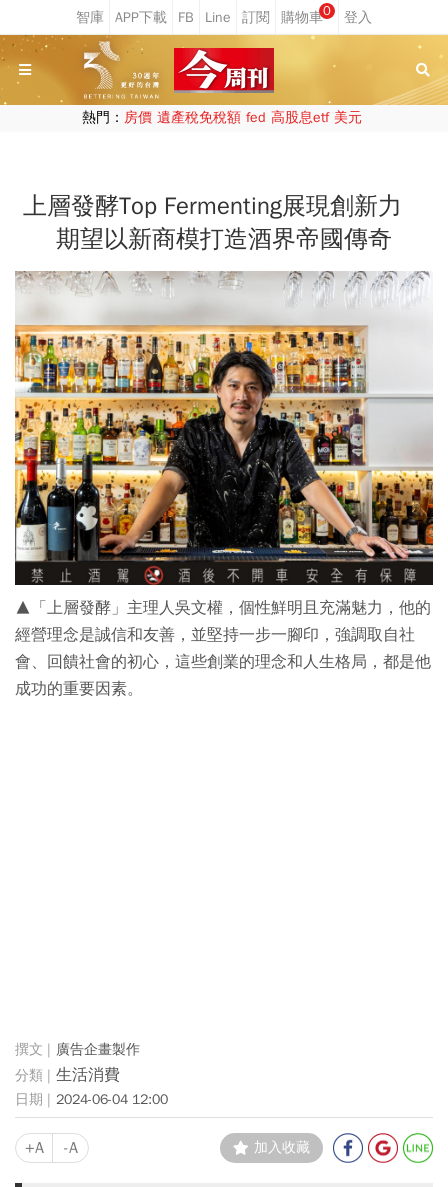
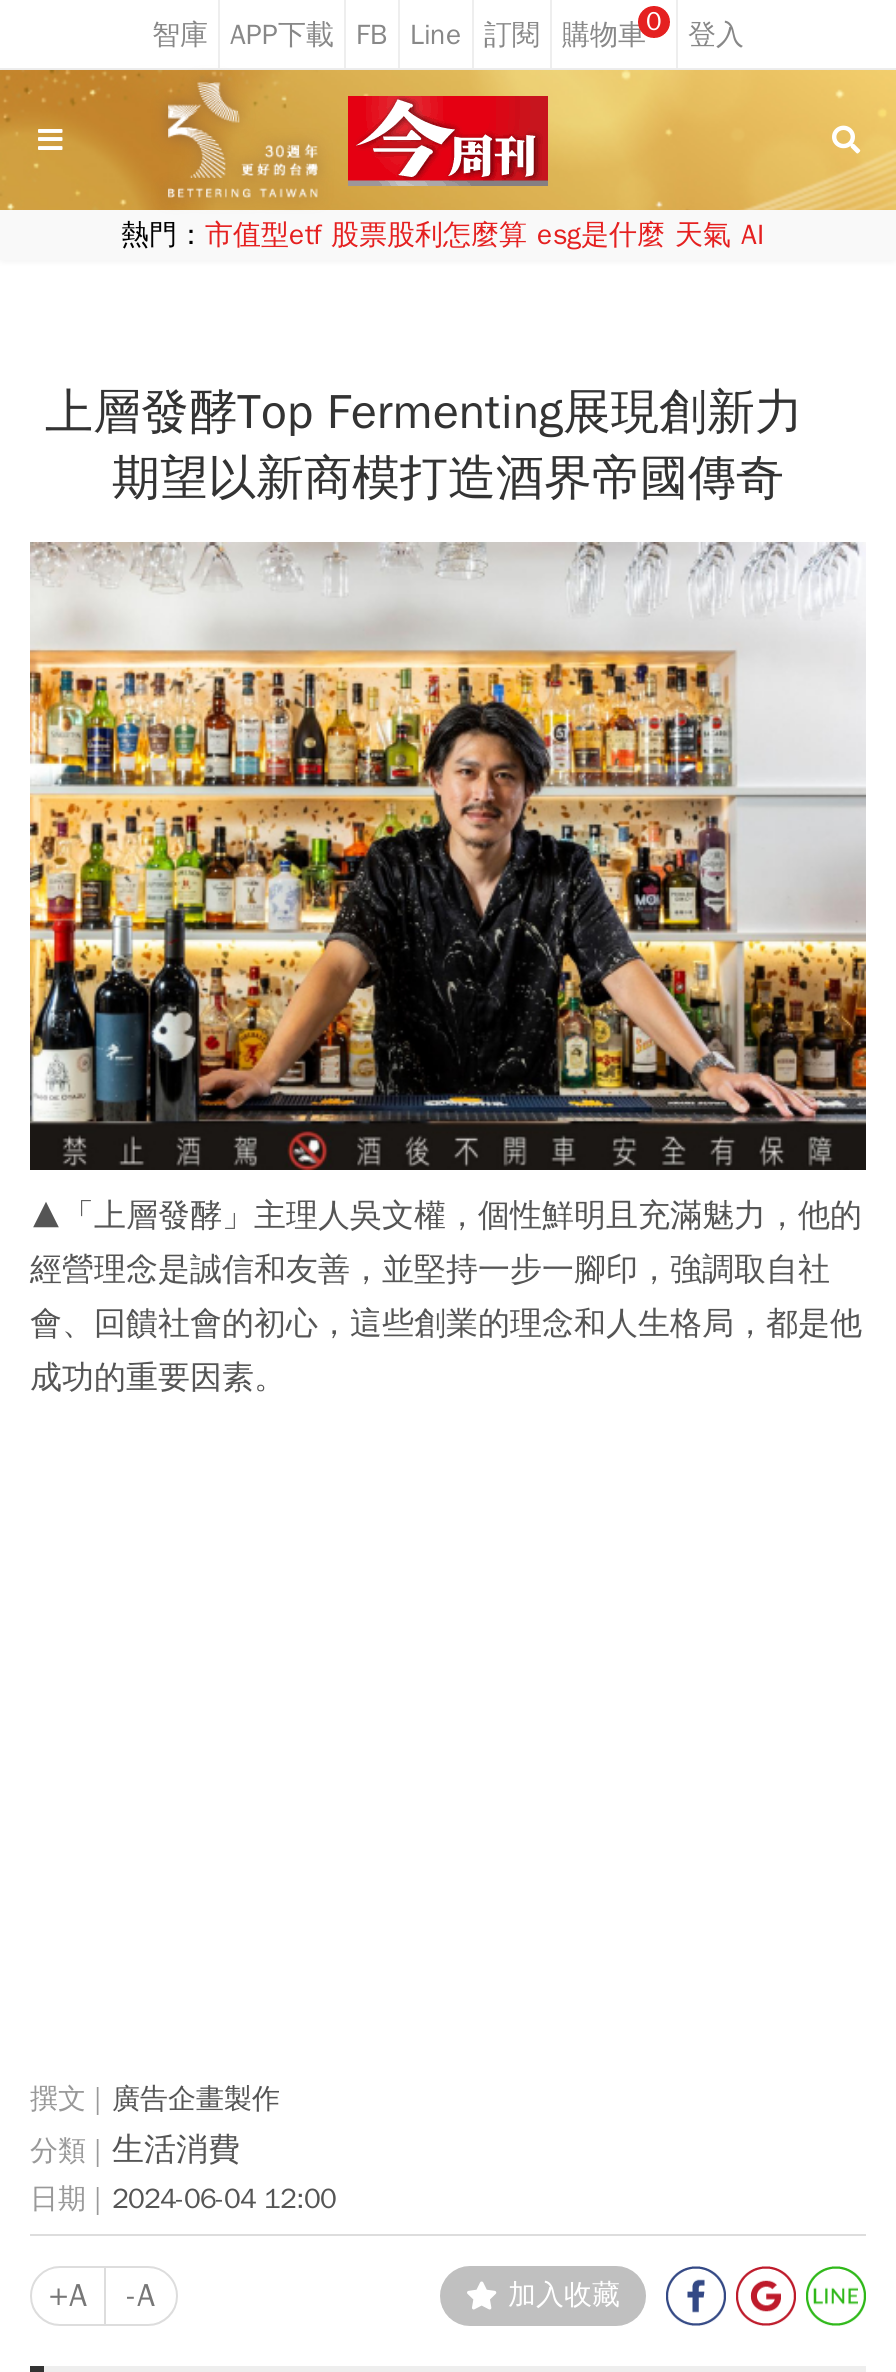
- 熱門：房價 遺產稅免稅額 fed 高股息etf 美元
+ 熱門：市值型etf 股票股利怎麼算 esg是什麼 天氣 AI
